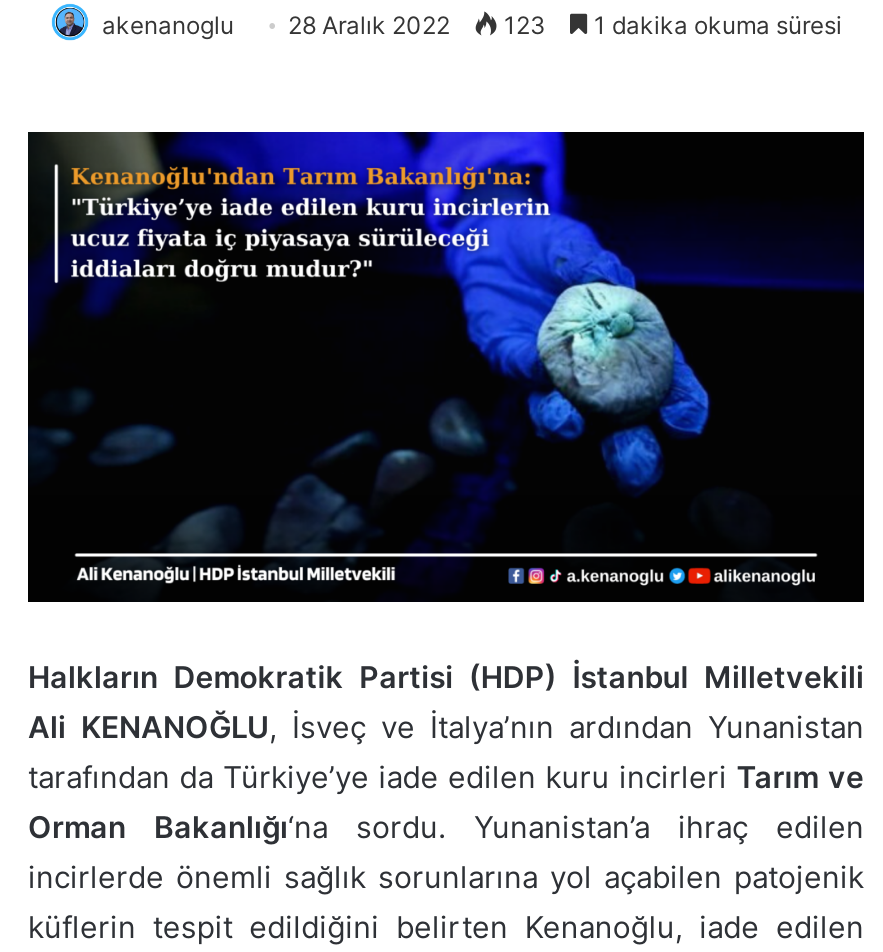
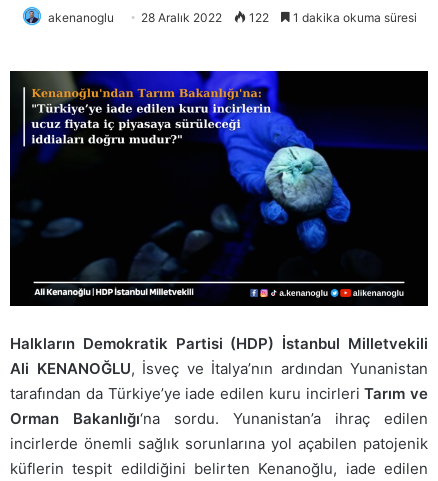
- akenanoglu 28 Aralık 2022 123 1 dakika okuma süresi
+ akenanoglu 28 Aralık 2022 122 1 dakika okuma süresi
